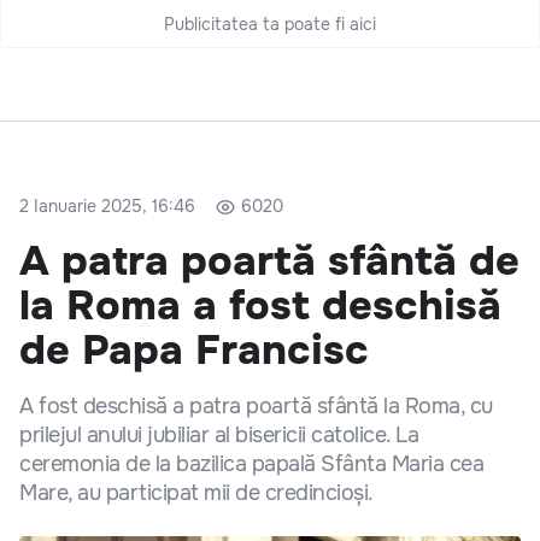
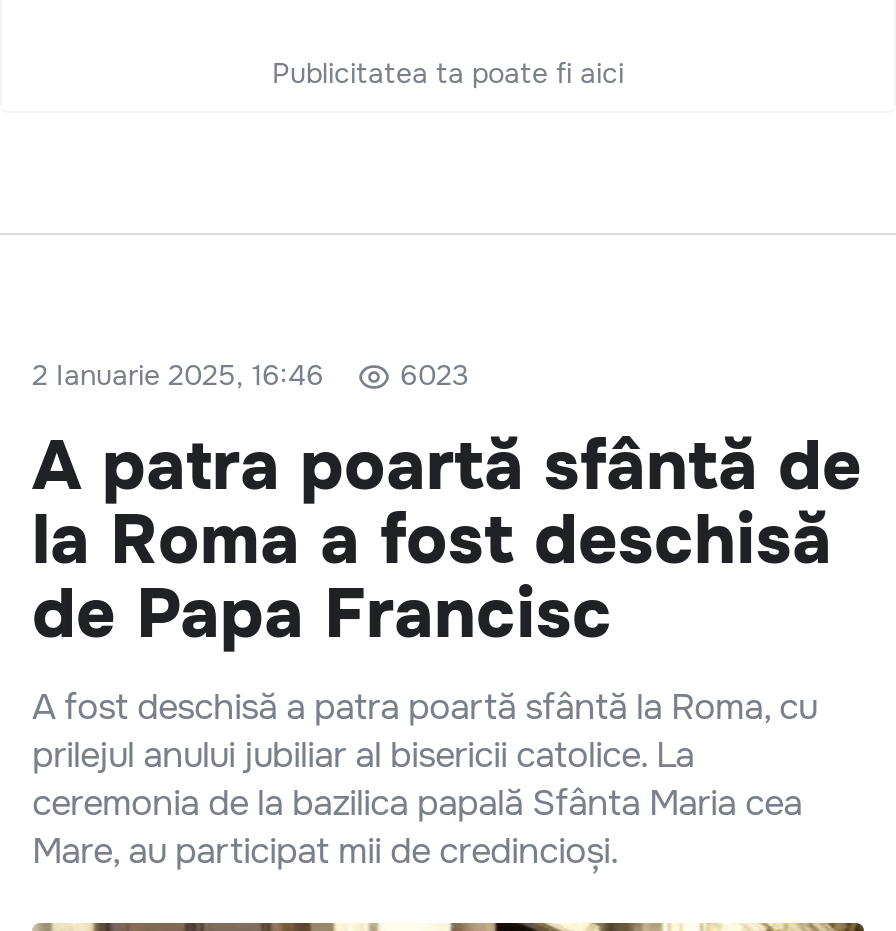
- 6020
+ 6023
